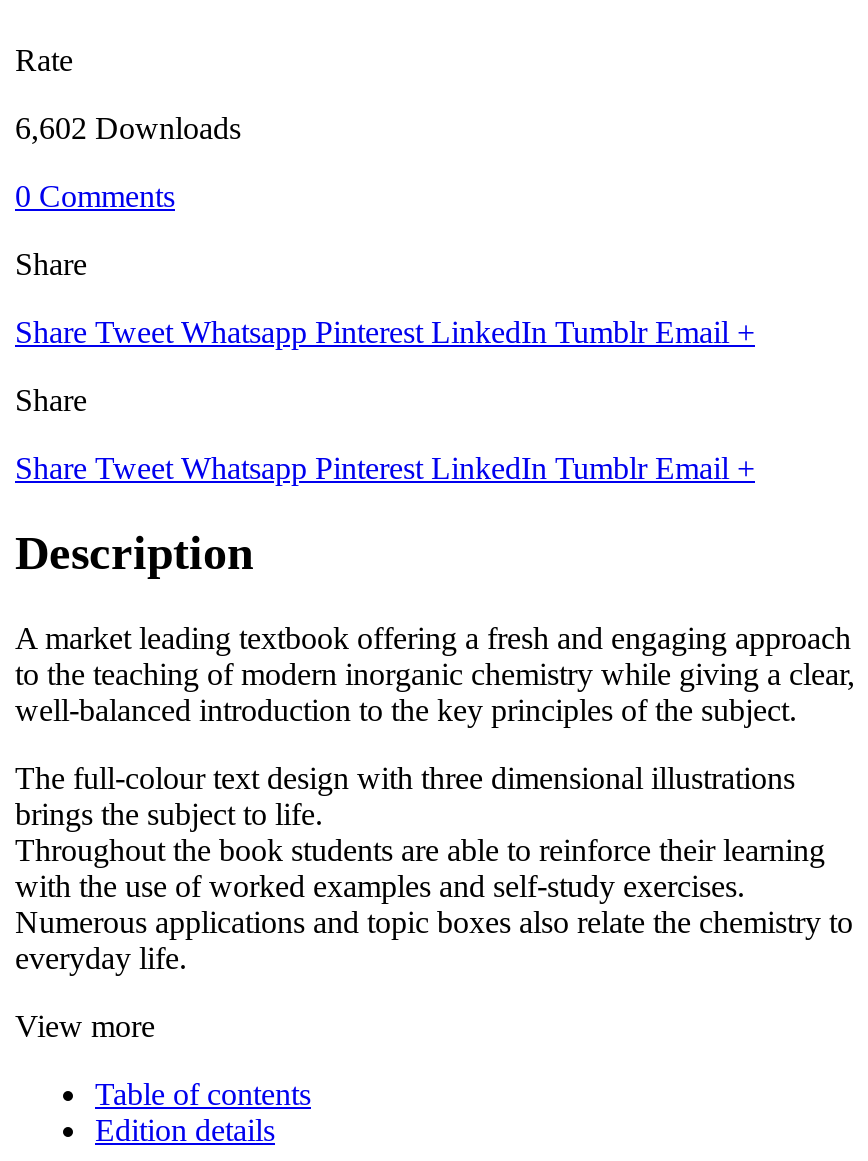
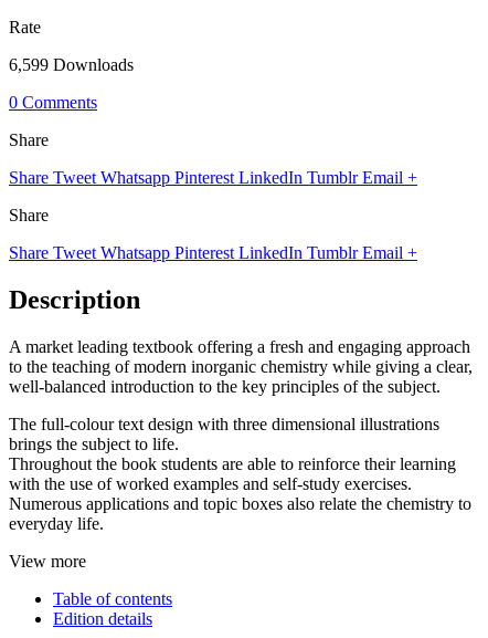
- 6,602 Downloads
+ 6,599 Downloads
